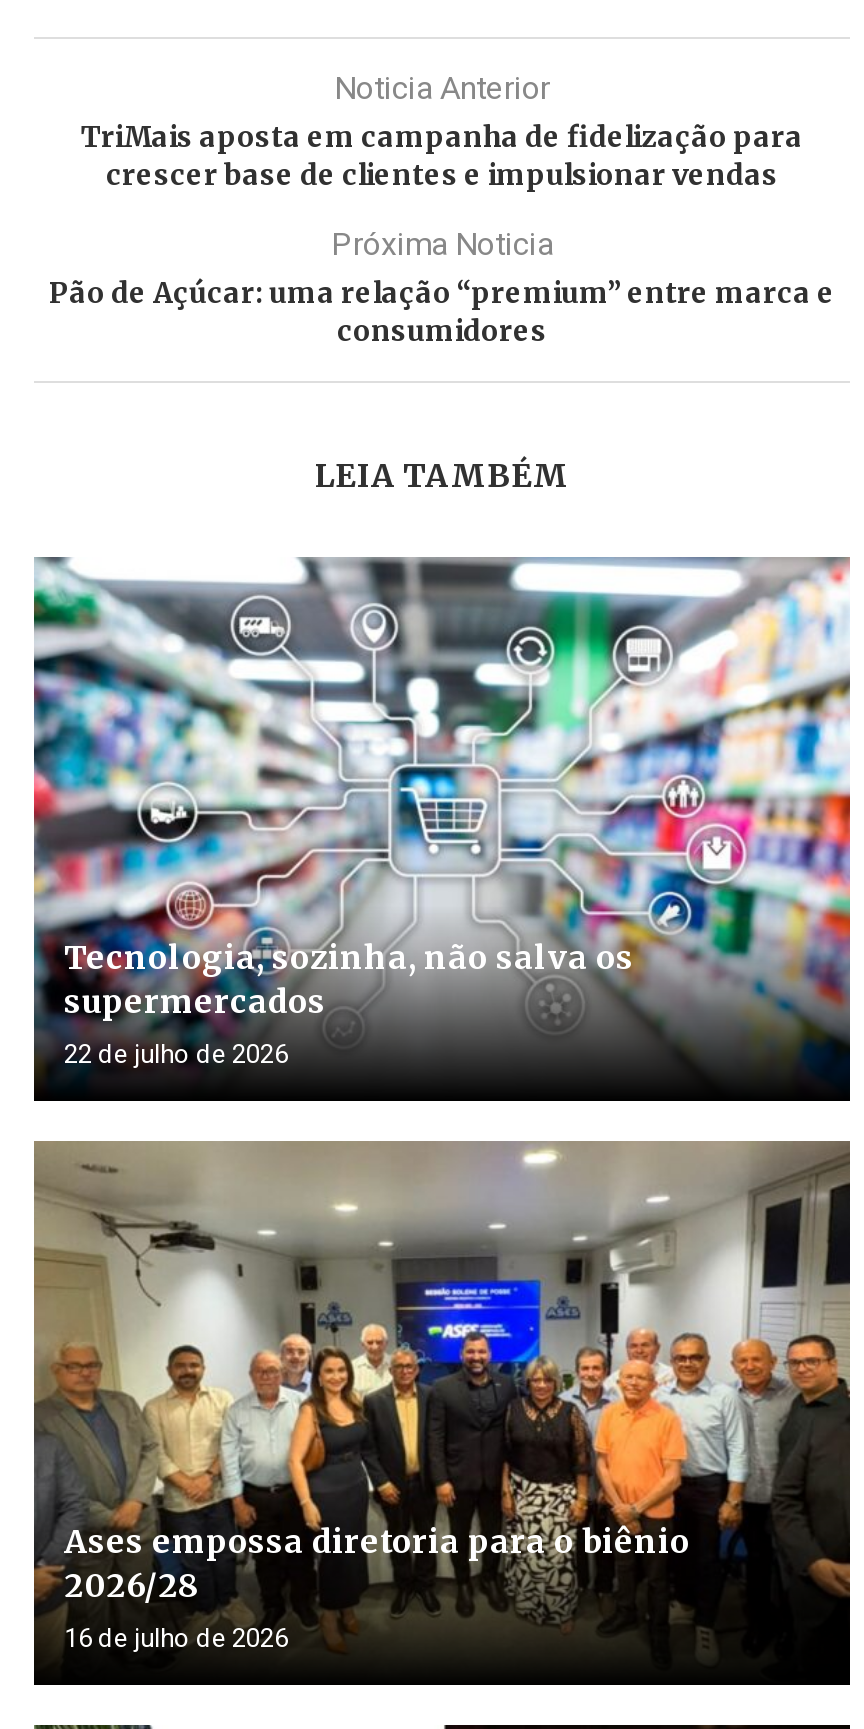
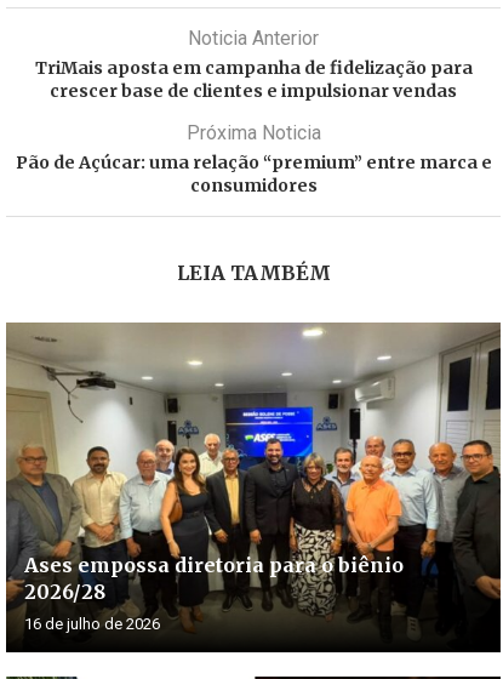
- [image]
- Tecnologia, sozinha, não salva os
- supermercados
- 22 de julho de 2026
